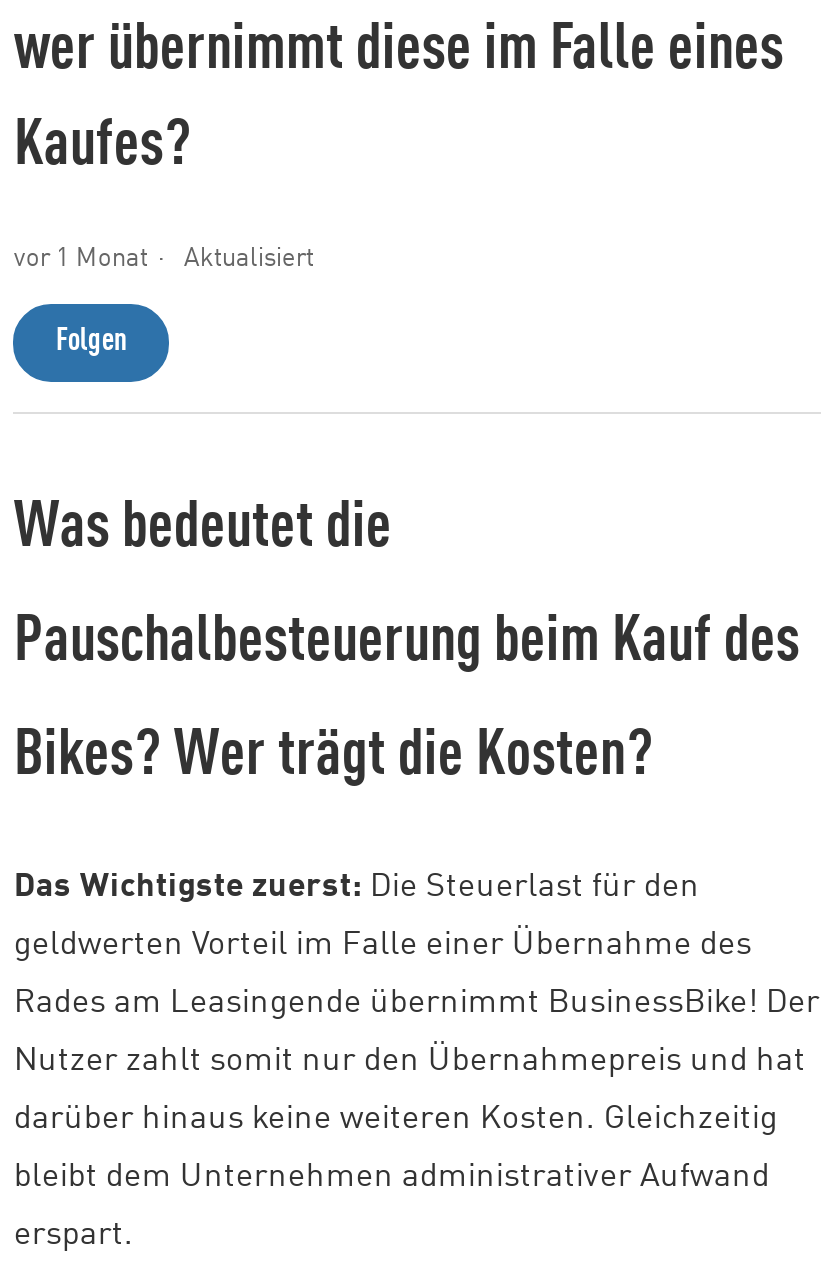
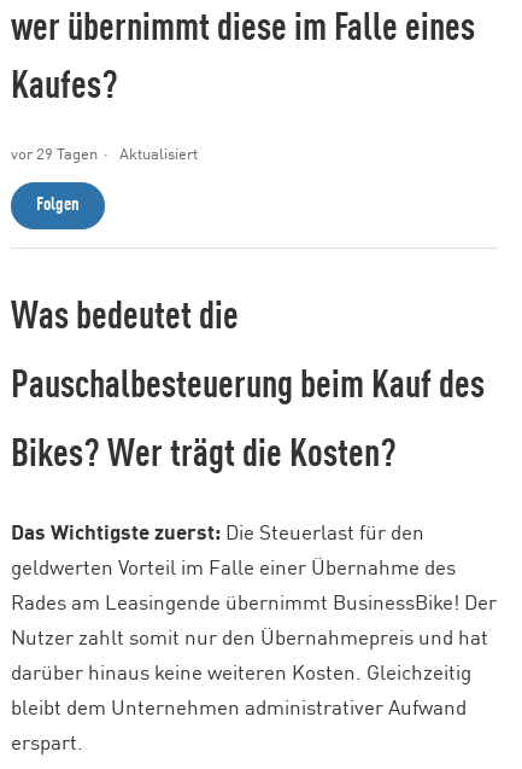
- vor 1 Monat Aktualisiert
+ vor 29 Tagen Aktualisiert
